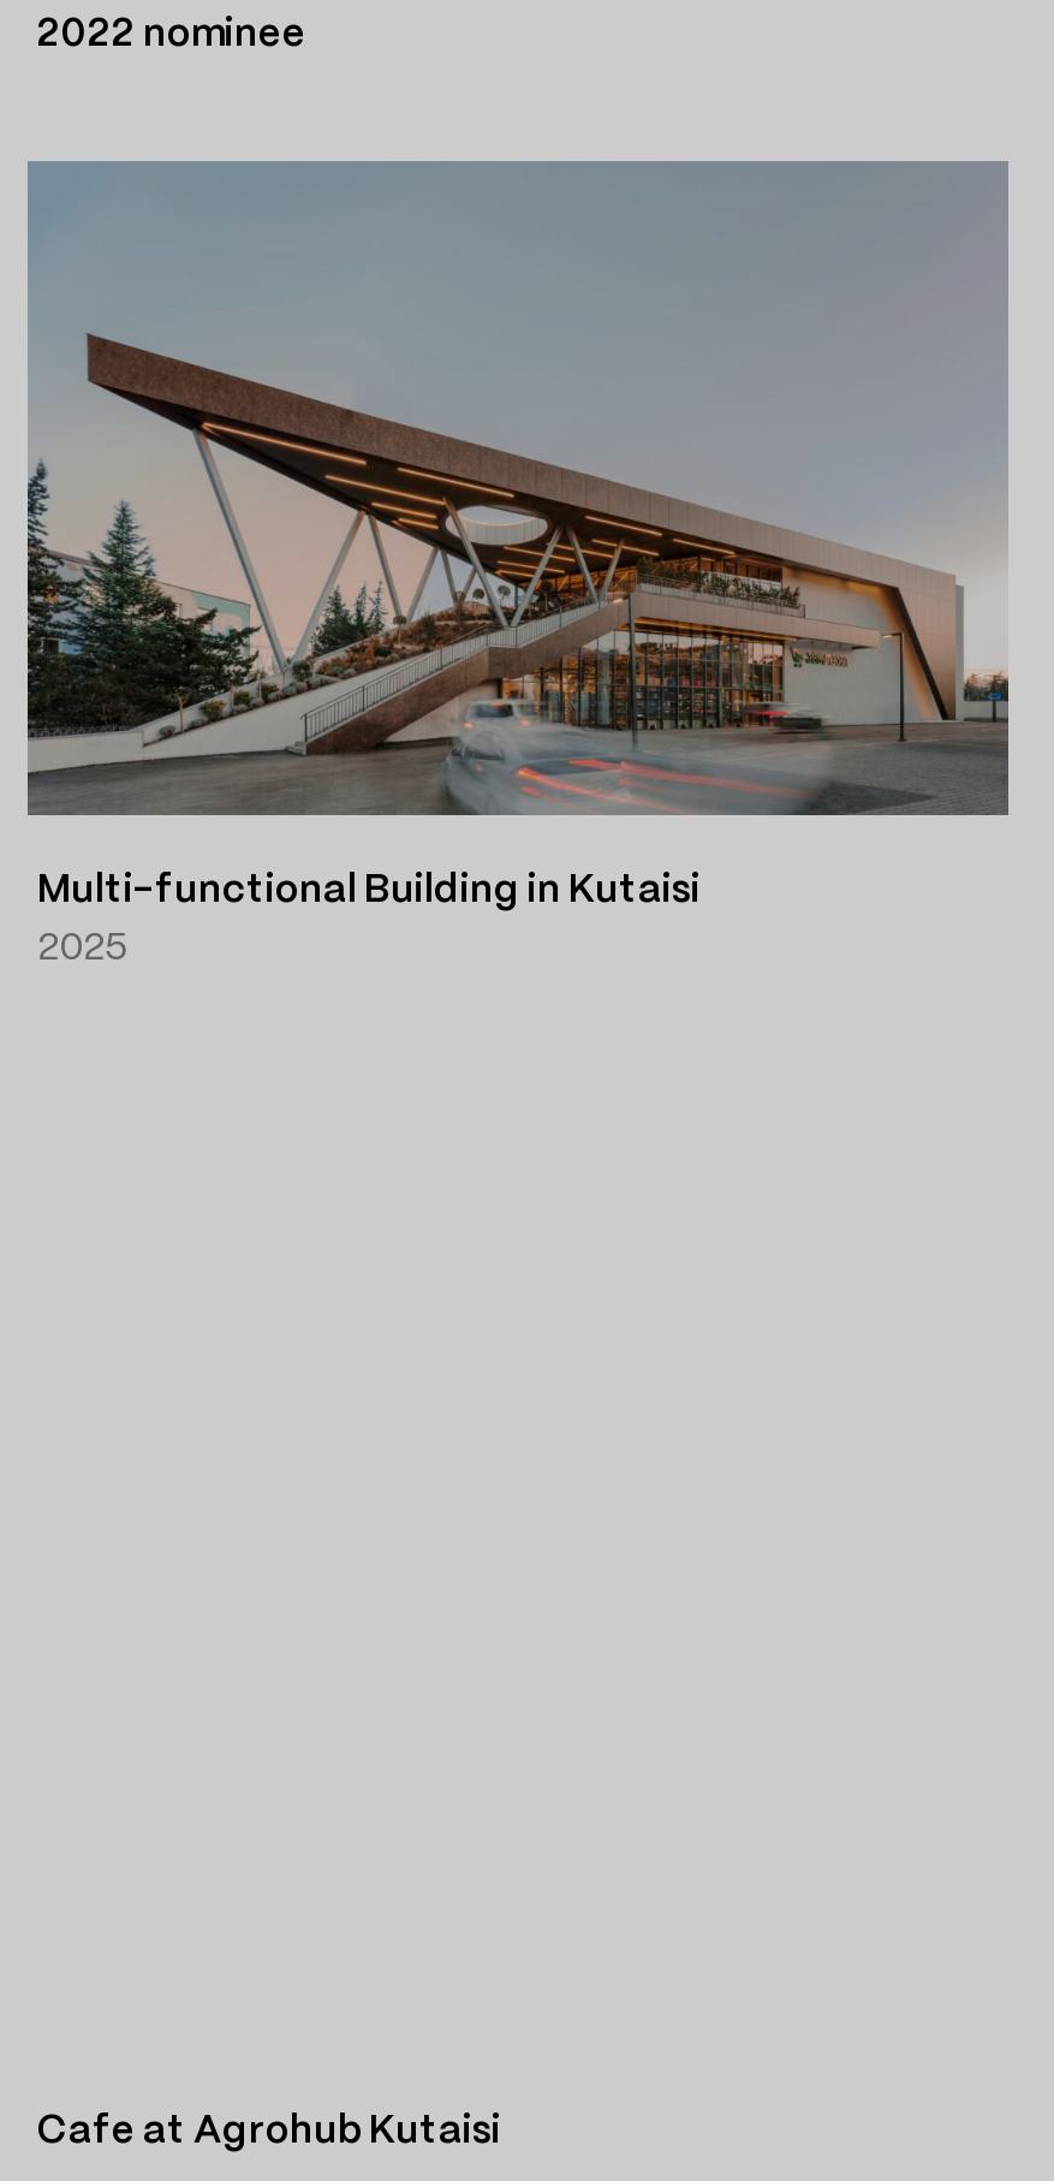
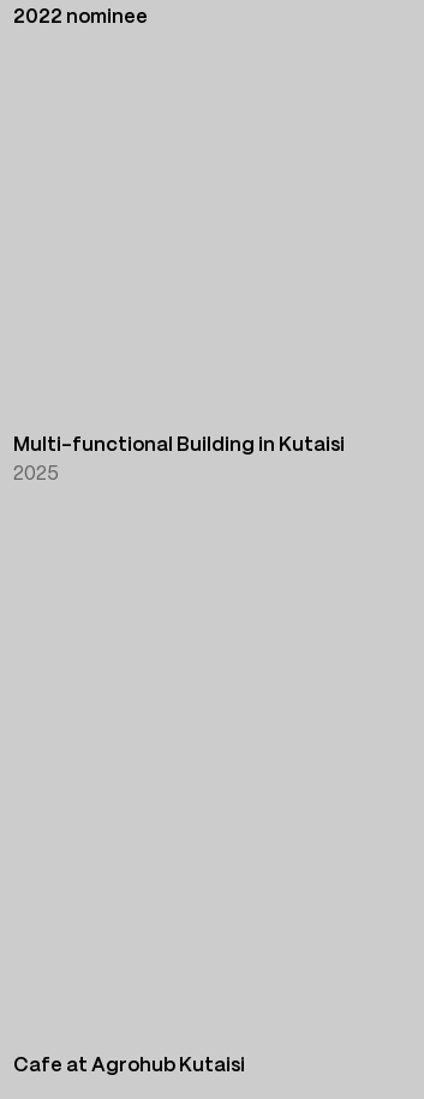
- [image]
